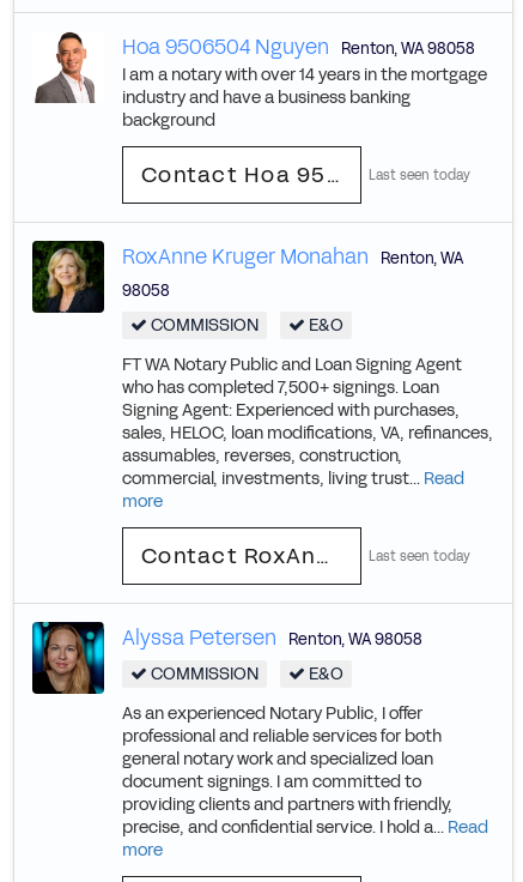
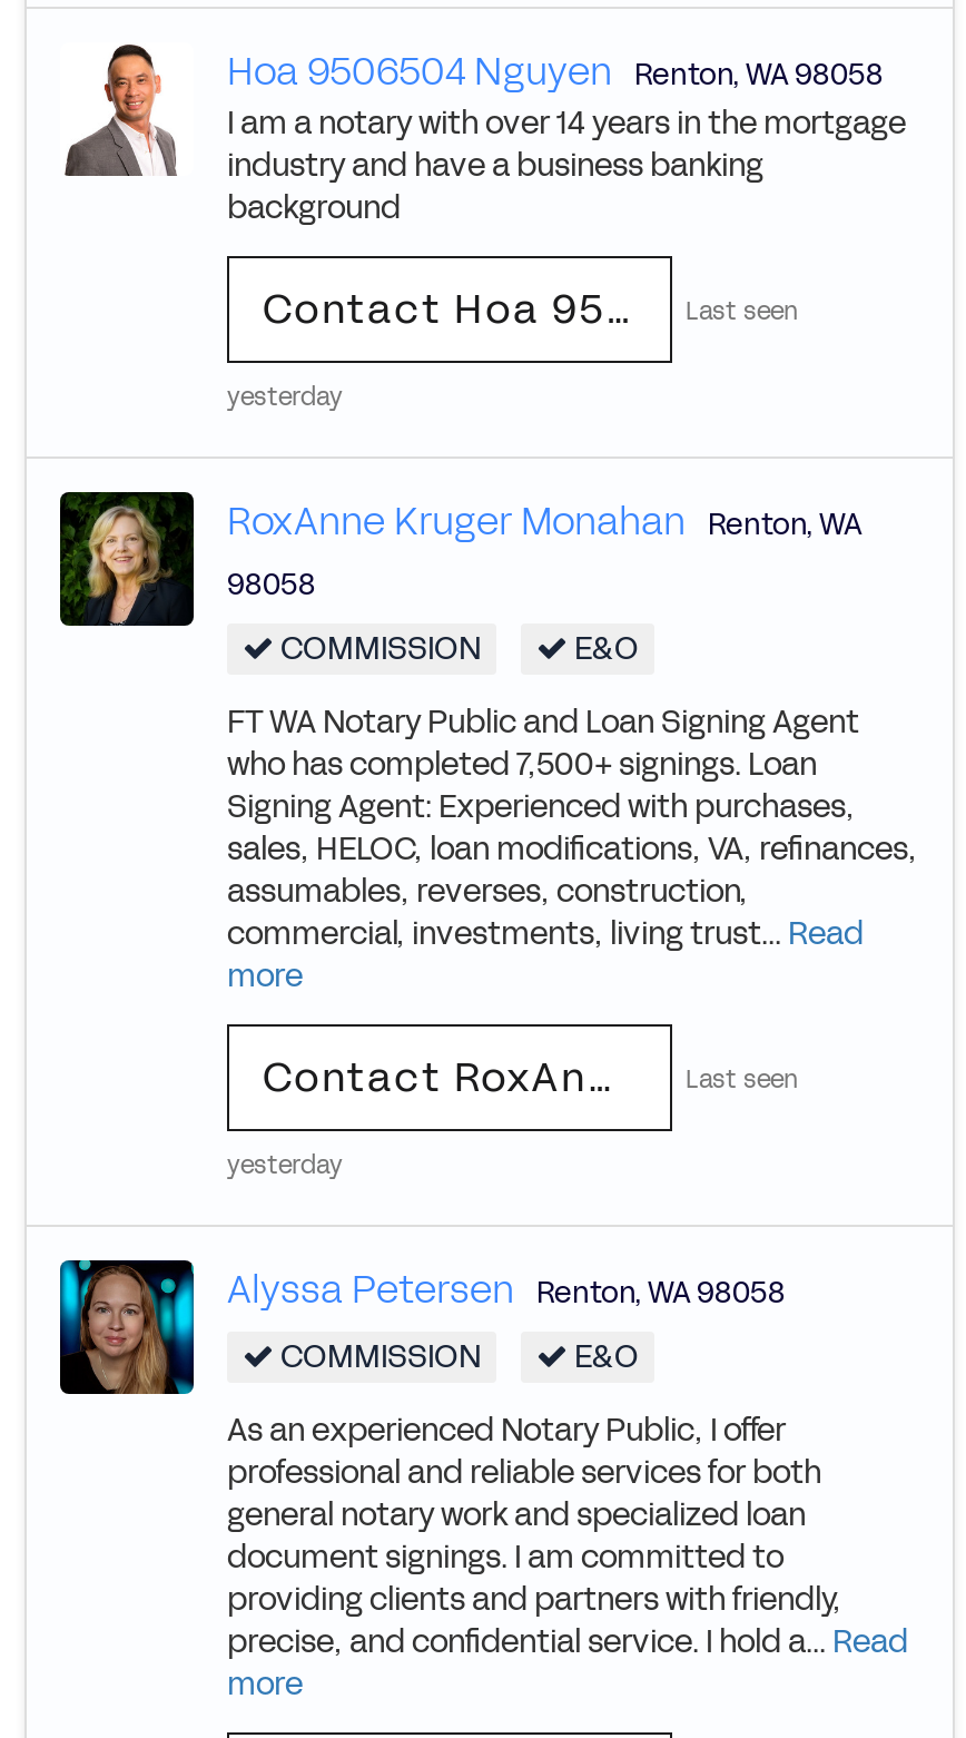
- Last seen today
+ Last seen
+ yesterday

- Last seen today
+ Last seen
+ yesterday
